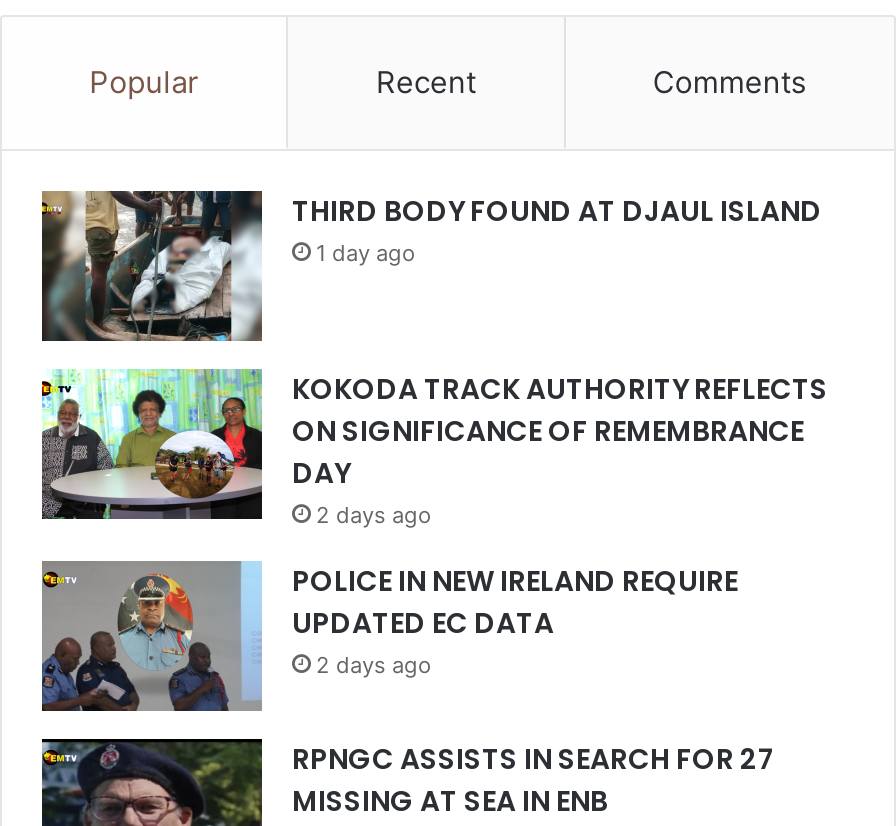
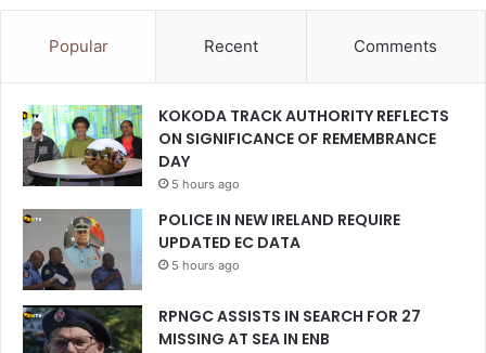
- [image]
- THIRD BODY FOUND AT DJAUL ISLAND
- 1 day ago

- 2 days ago
+ 5 hours ago

- 2 days ago
+ 5 hours ago
